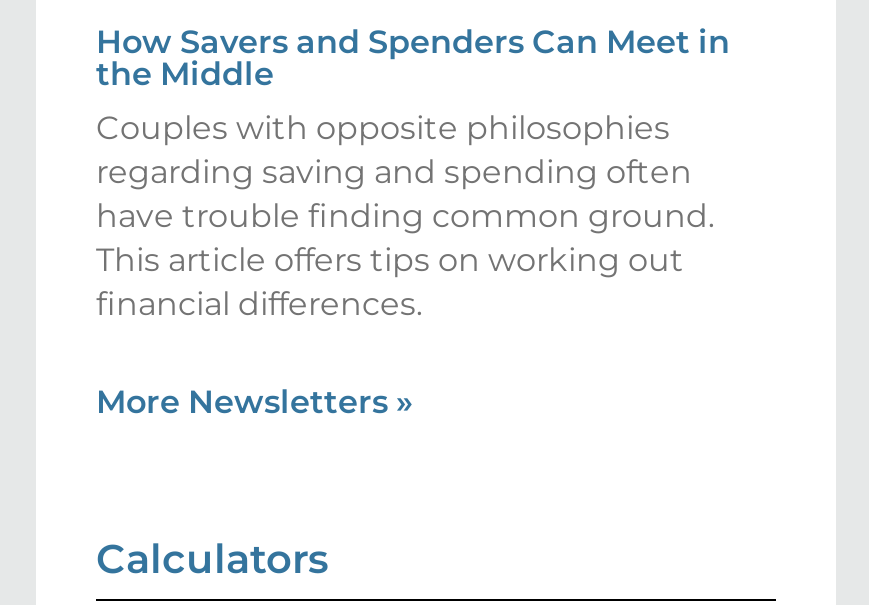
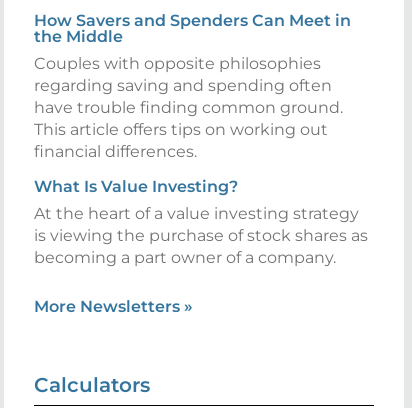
+ What Is Value Investing?
+ At the heart of a value investing strategy
+ is viewing the purchase of stock shares as
+ becoming a part owner of a company.
